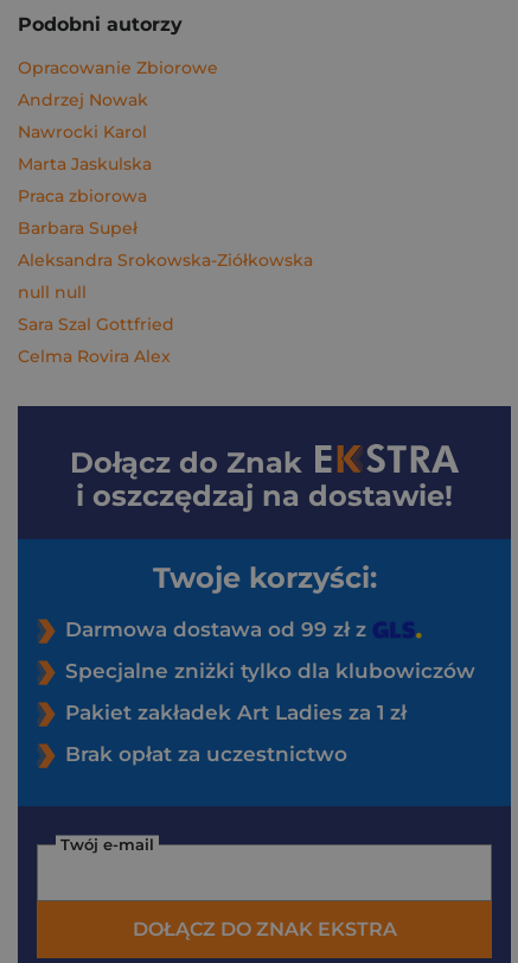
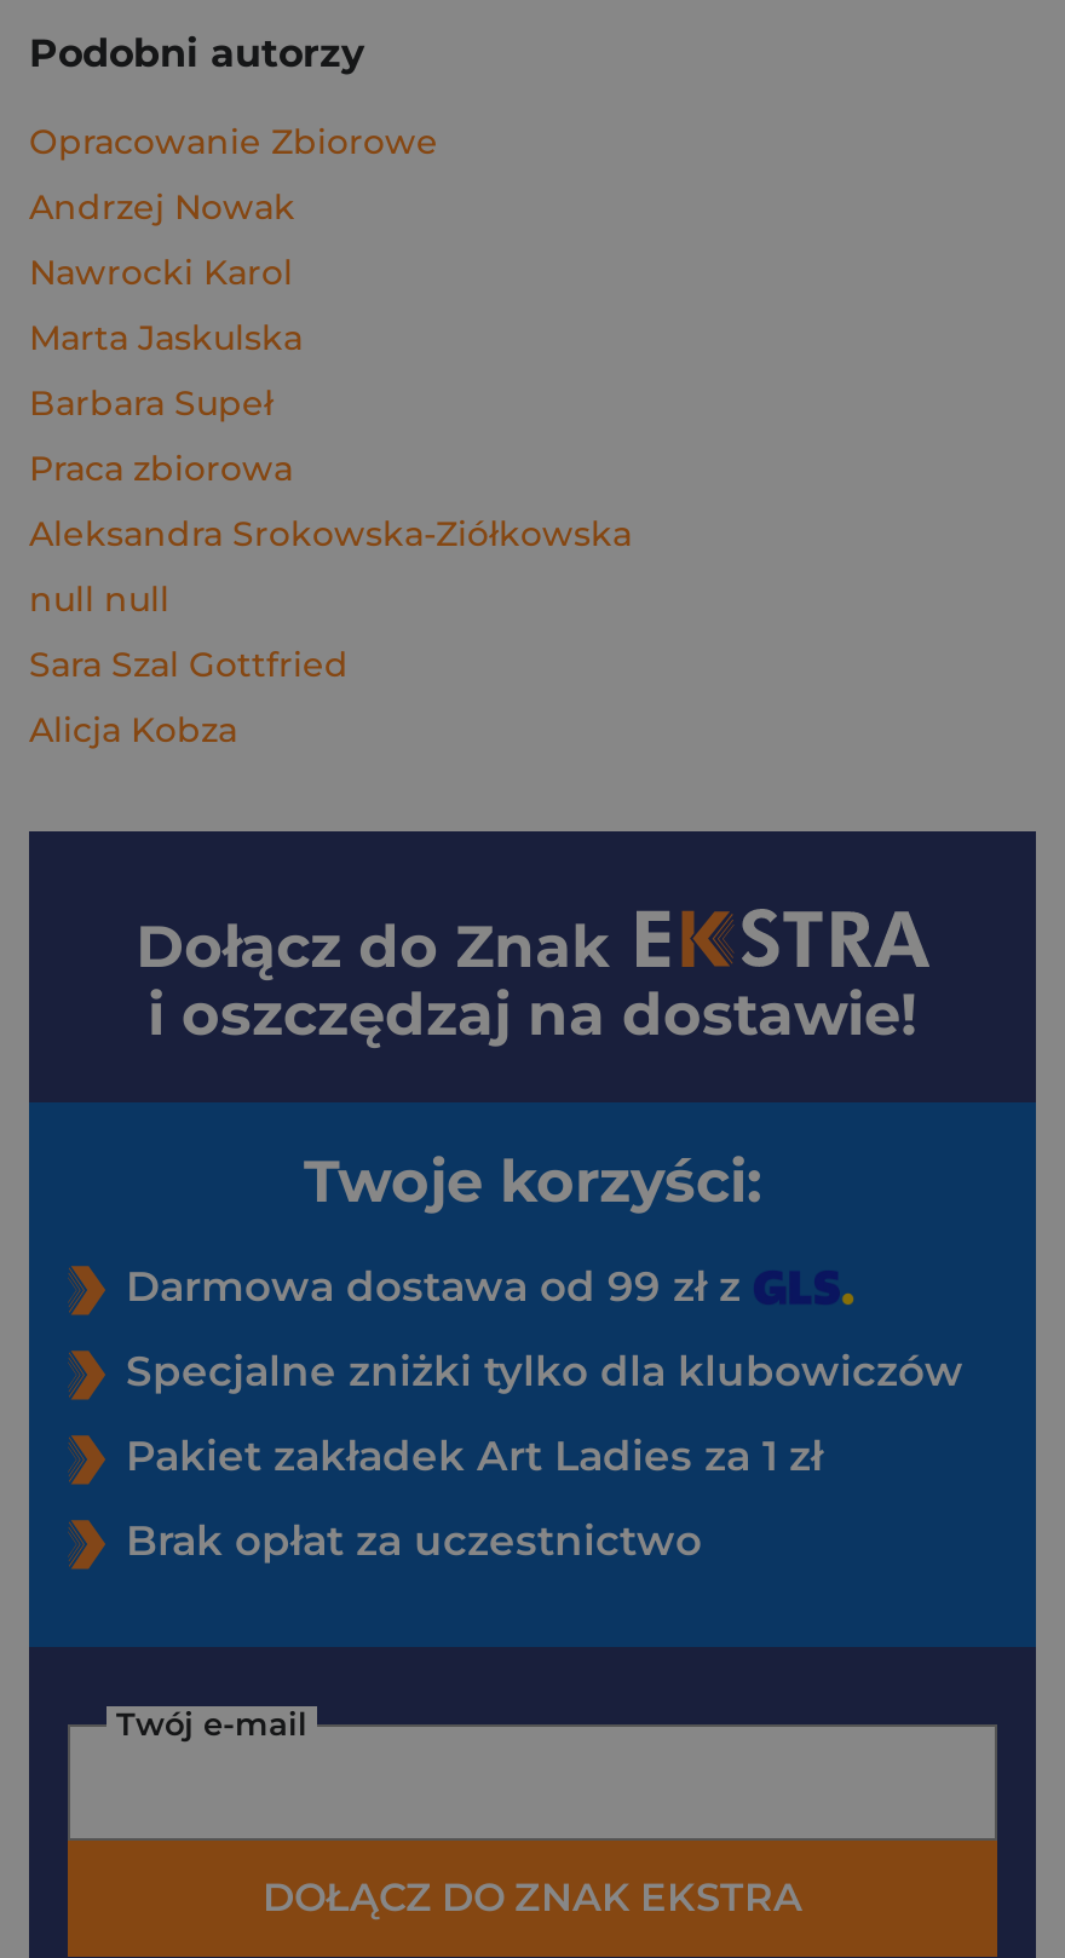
moved down: Praca zbiorowa

moved up: Barbara Supeł

- Celma Rovira Alex
+ Alicja Kobza
